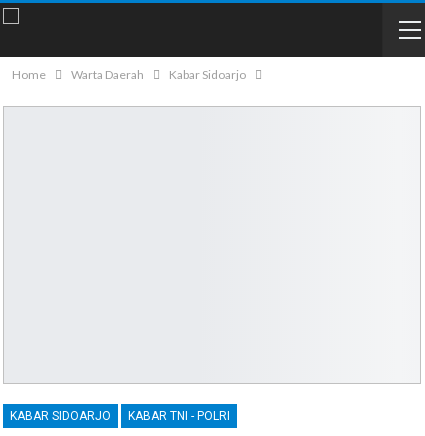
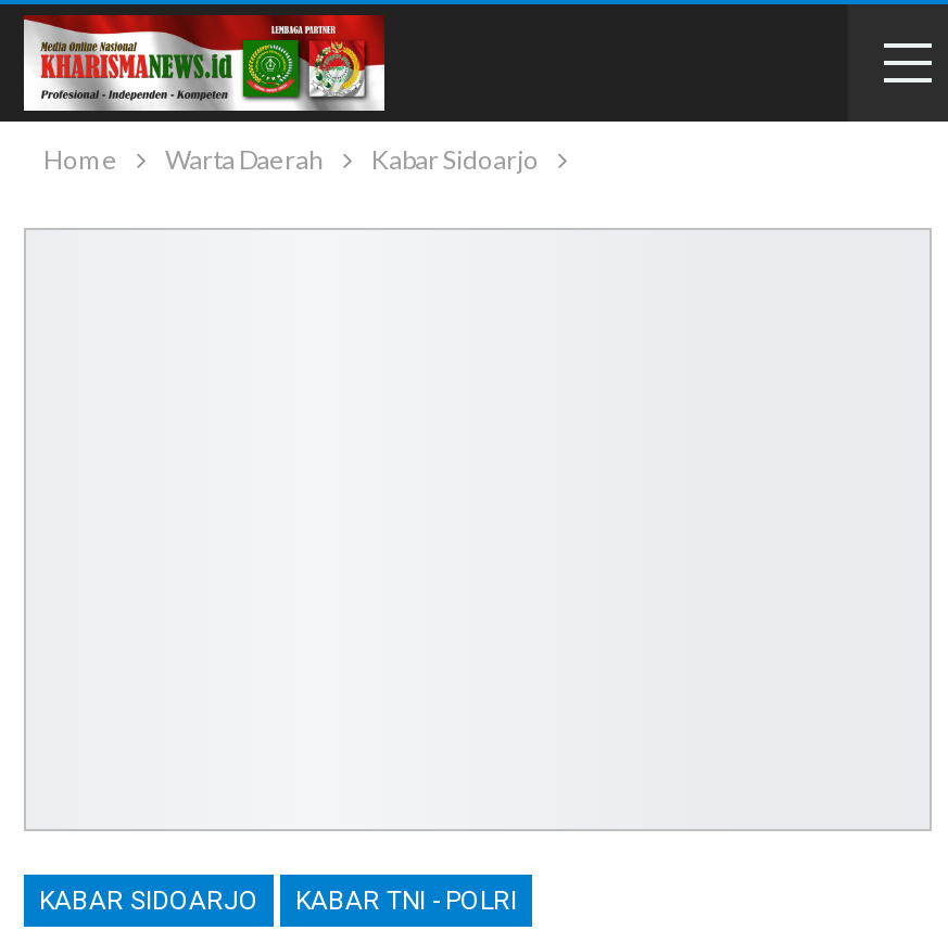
+ [image]
